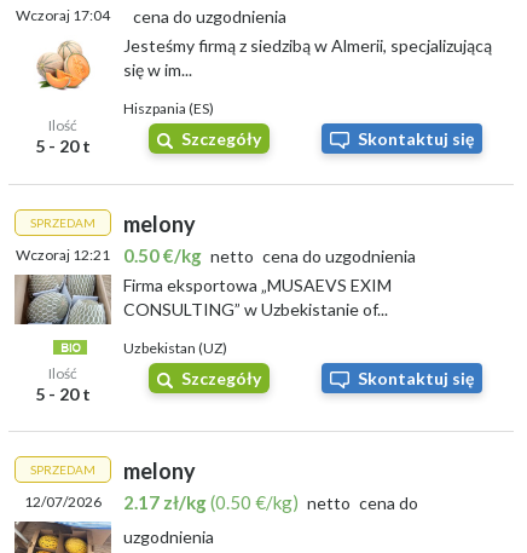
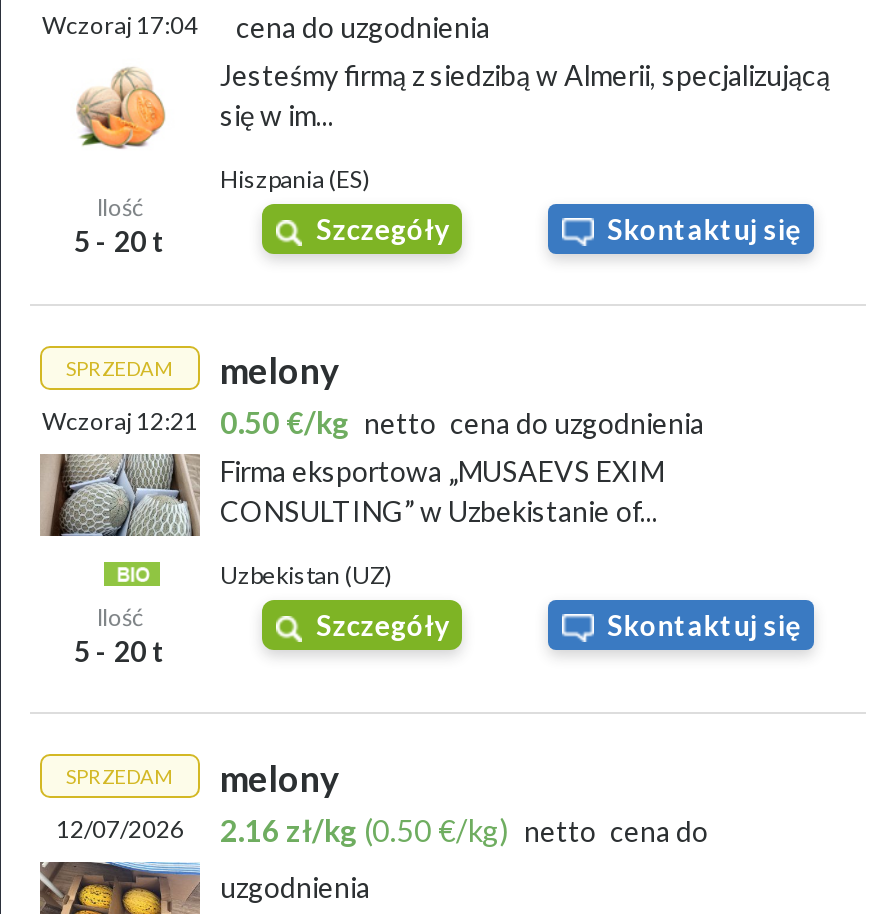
- 2.17 zł/kg (0.50 €/kg) netto cena do
+ 2.16 zł/kg (0.50 €/kg) netto cena do
